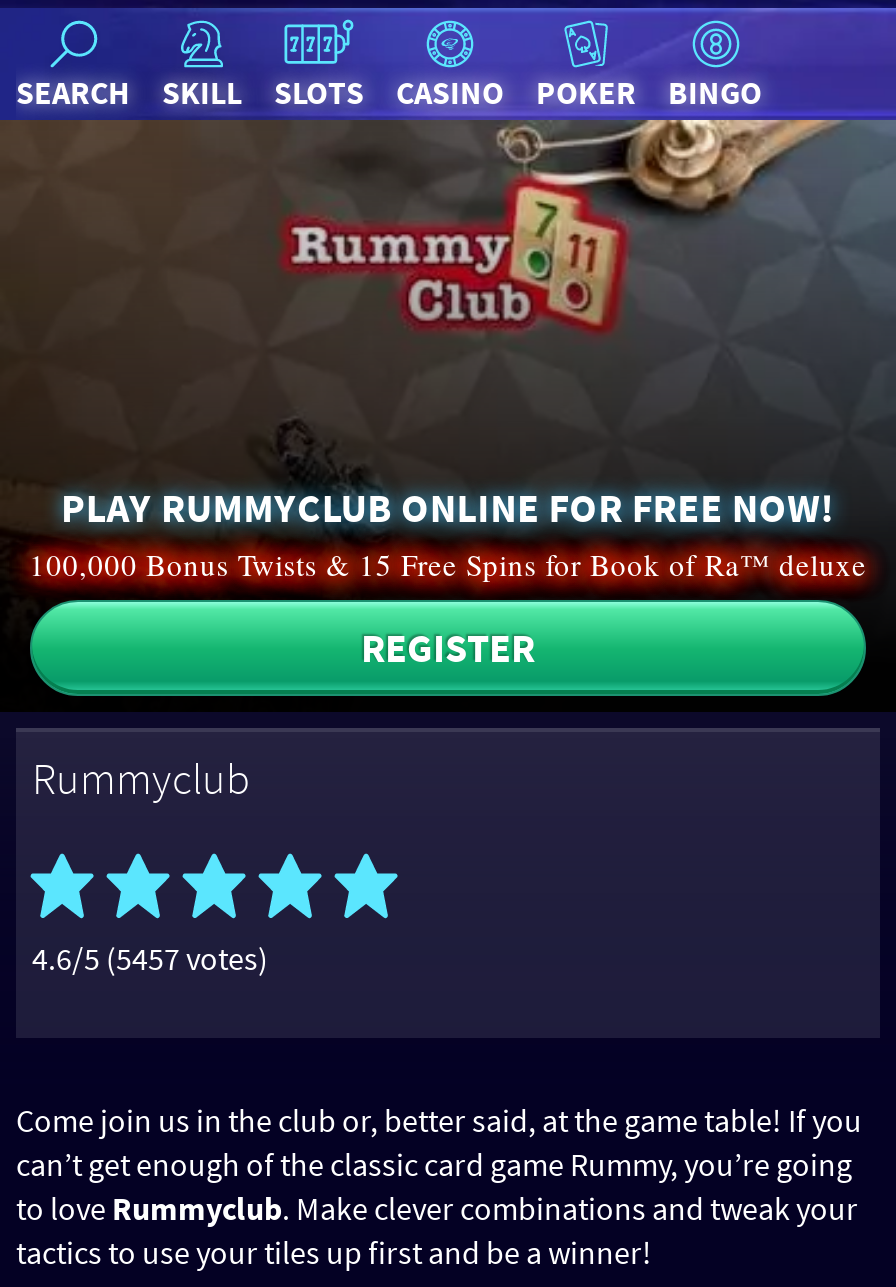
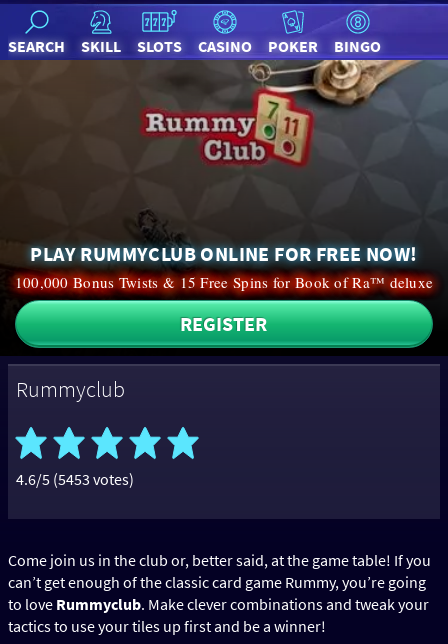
- 4.6/5 (5457 votes)
+ 4.6/5 (5453 votes)
